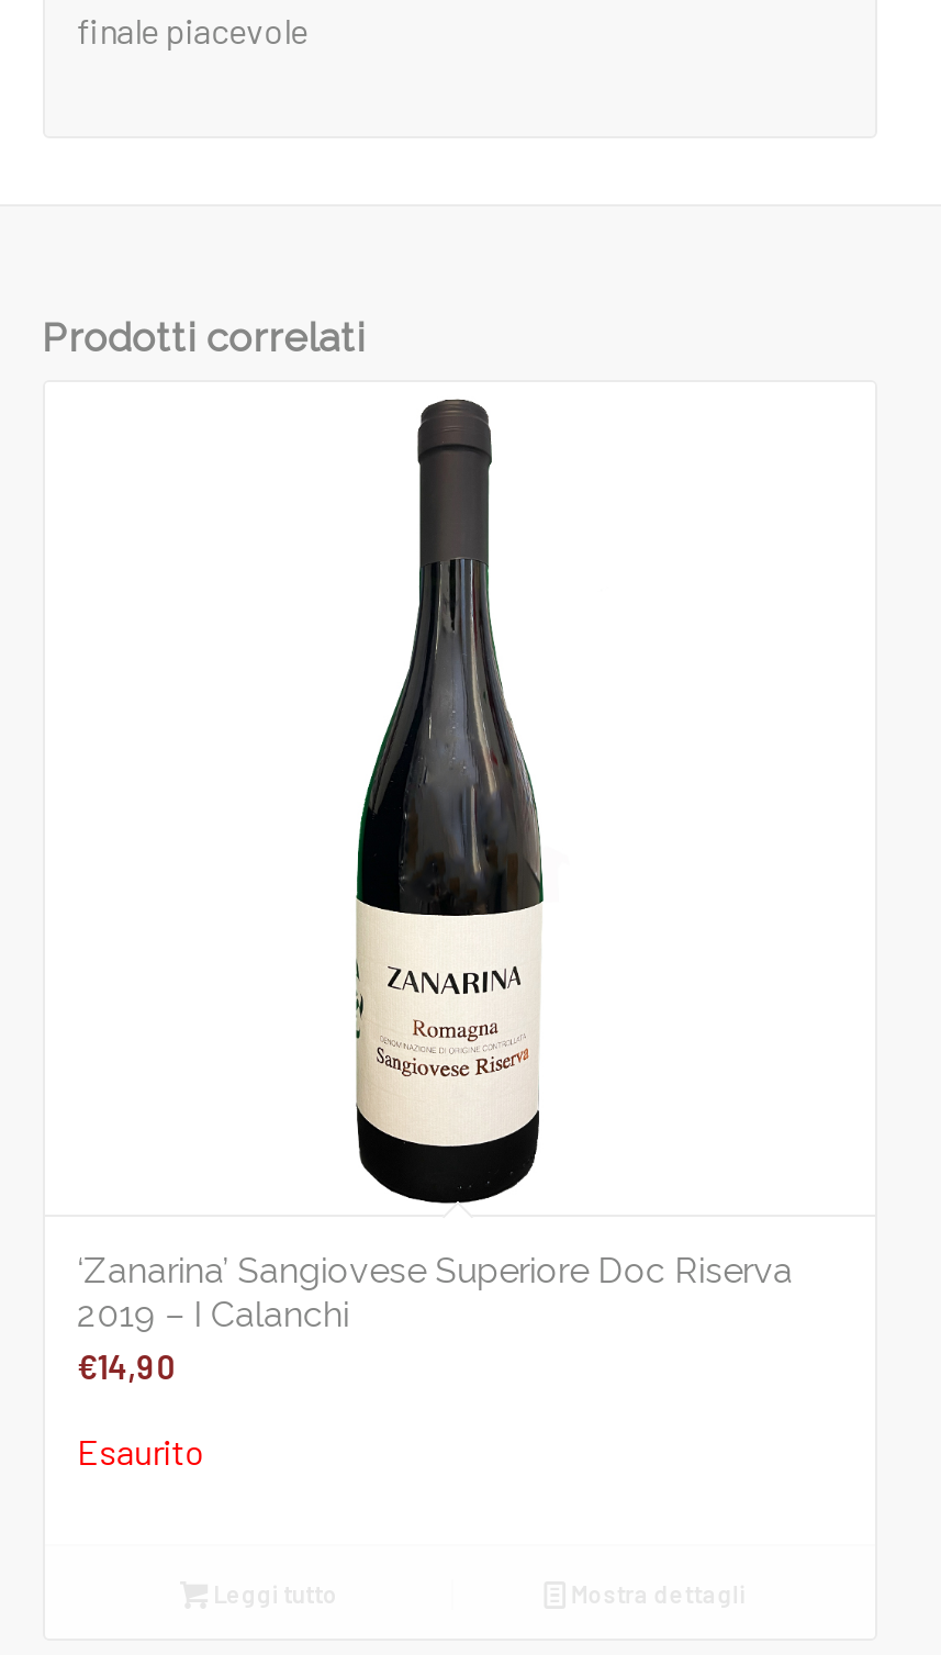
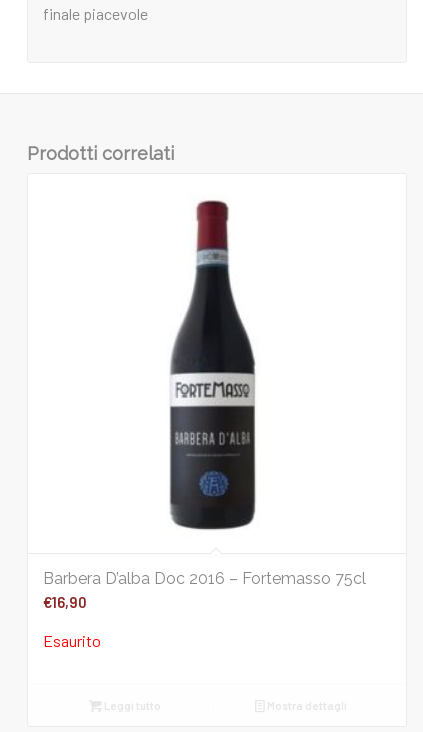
- [image]
- ‘Zanarina’ Sangiovese Superiore Doc Riserva
- 2019 – I Calanchi
- €14,90
+ [image]
+ Barbera D’alba Doc 2016 – Fortemasso 75cl
+ €16,90
